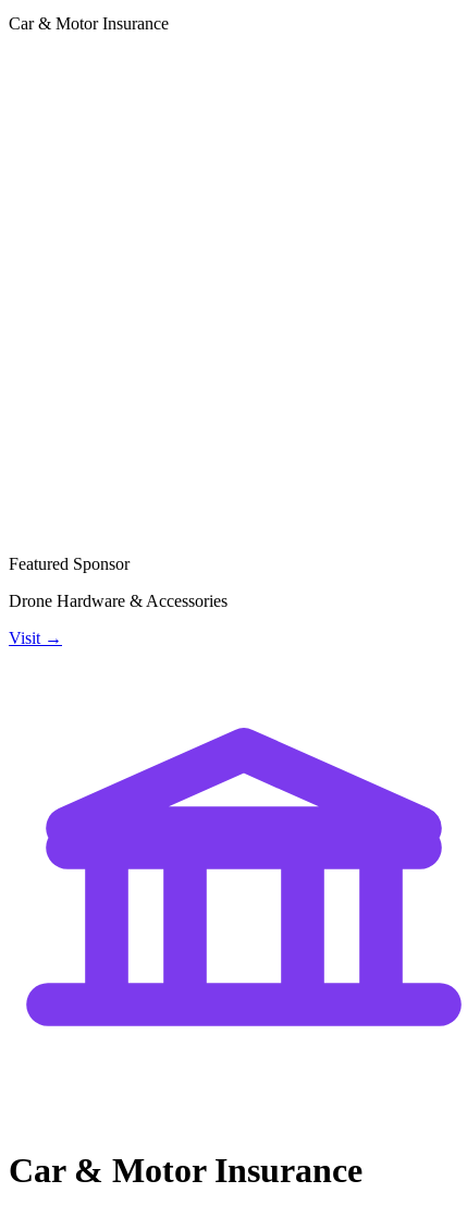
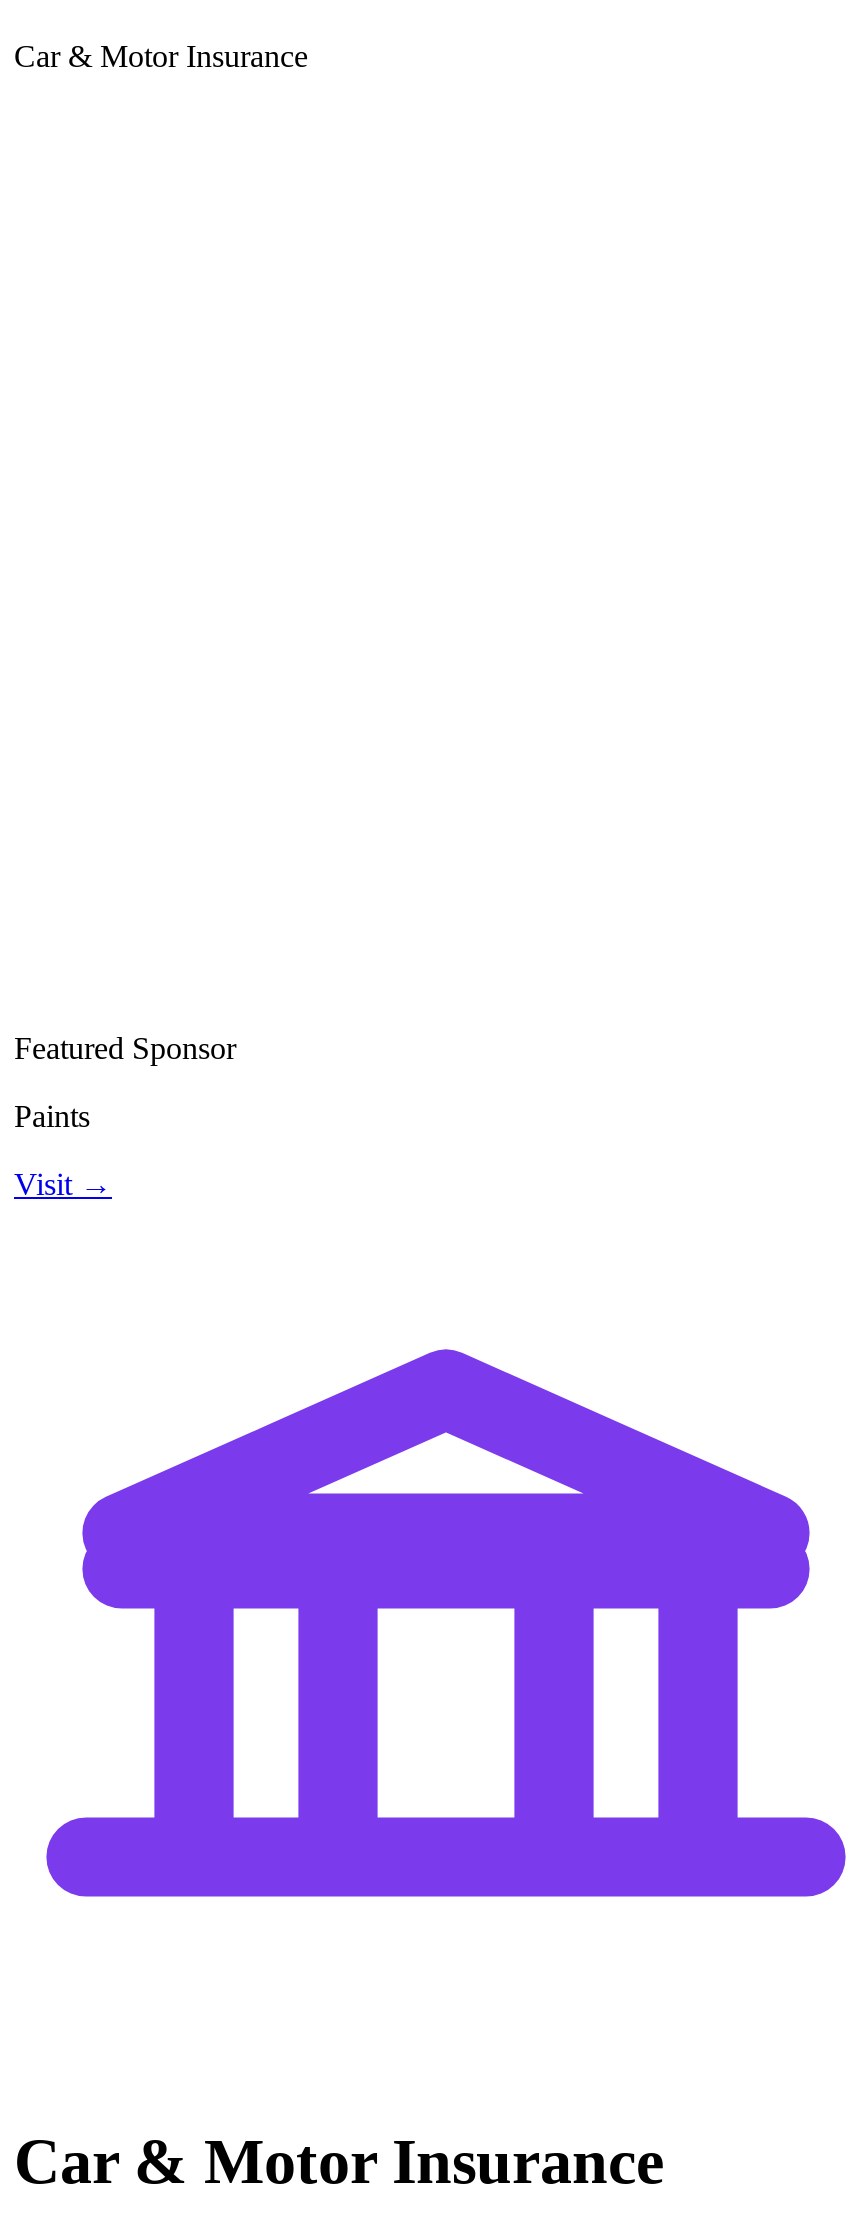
- Drone Hardware & Accessories
+ Paints
